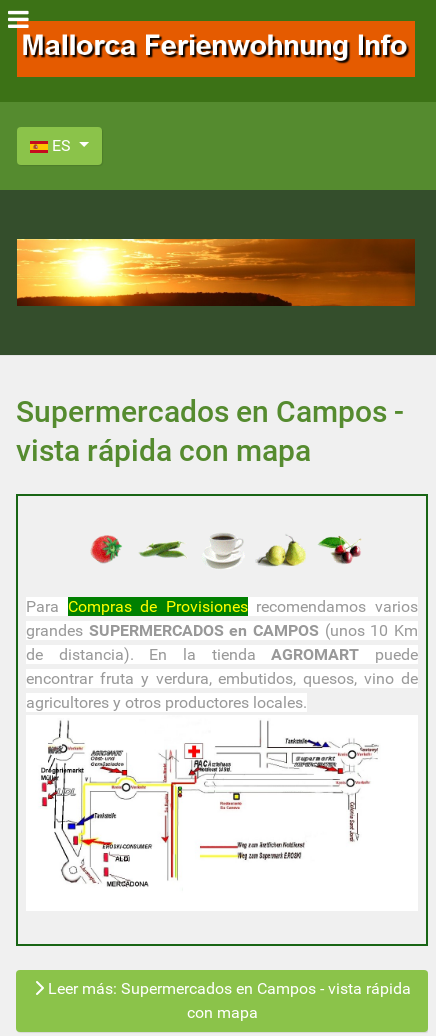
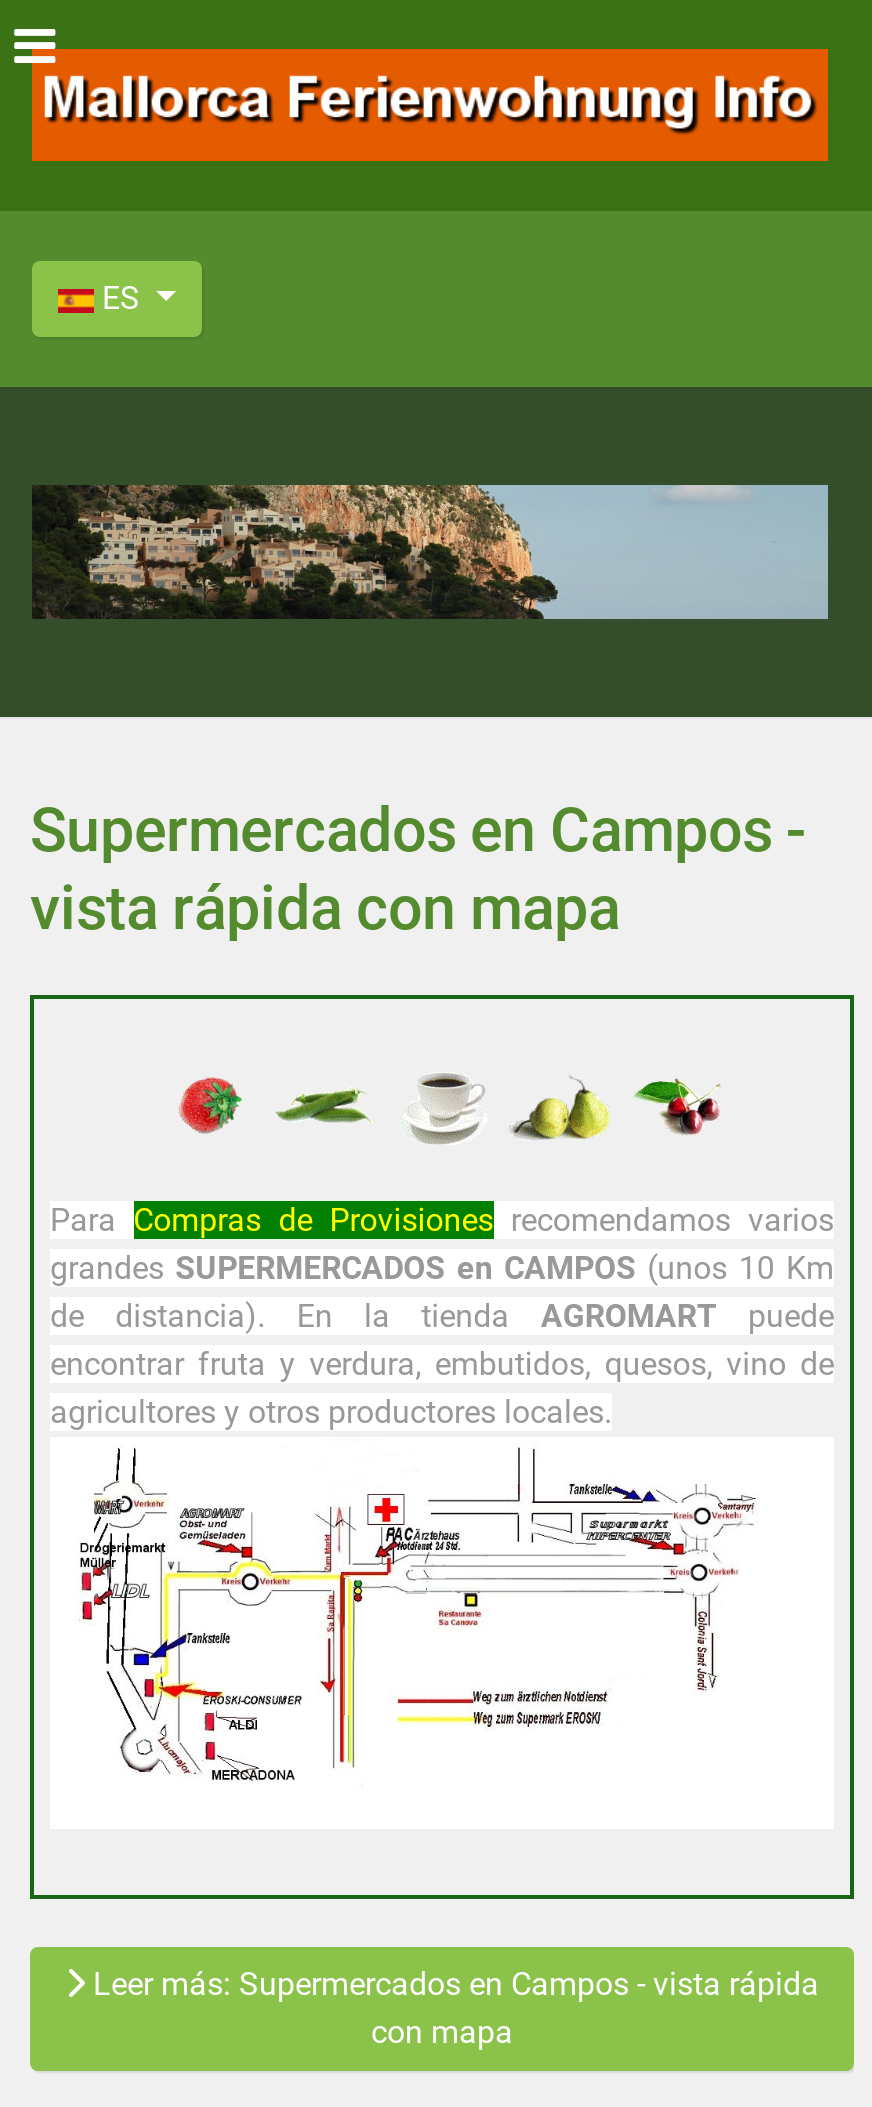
- [image]
+ [image]
